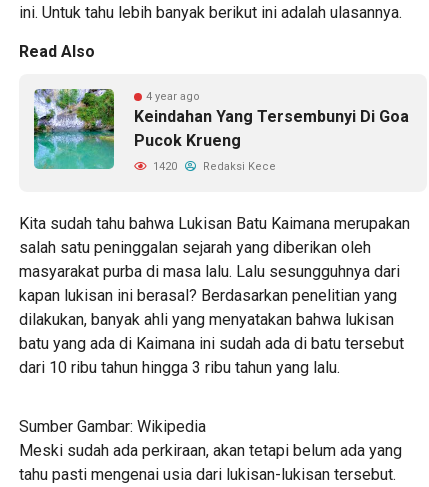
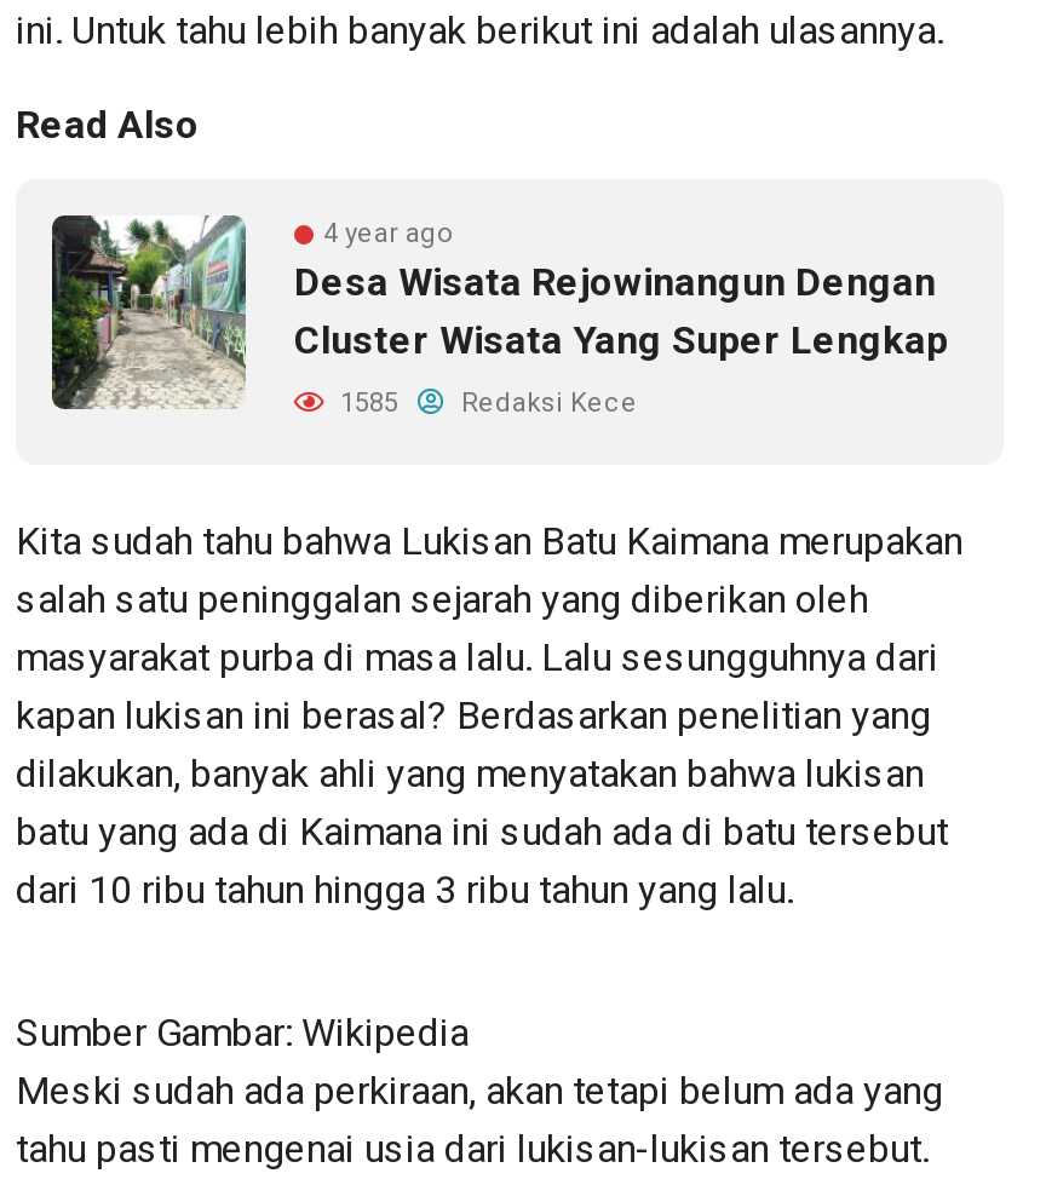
- [image]
- Keindahan Yang Tersembunyi Di Goa
- Pucok Krueng
+ [image]
+ Desa Wisata Rejowinangun Dengan
+ Cluster Wisata Yang Super Lengkap

- 1420 Redaksi Kece
+ 1585 Redaksi Kece
